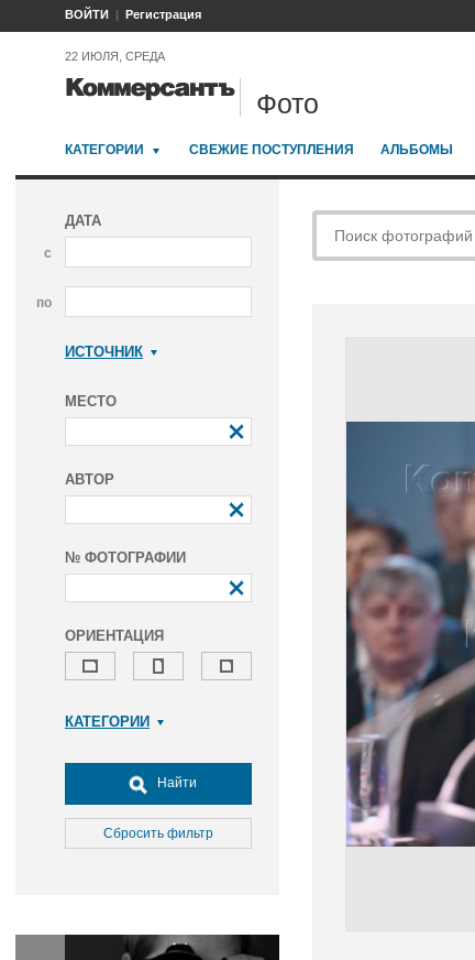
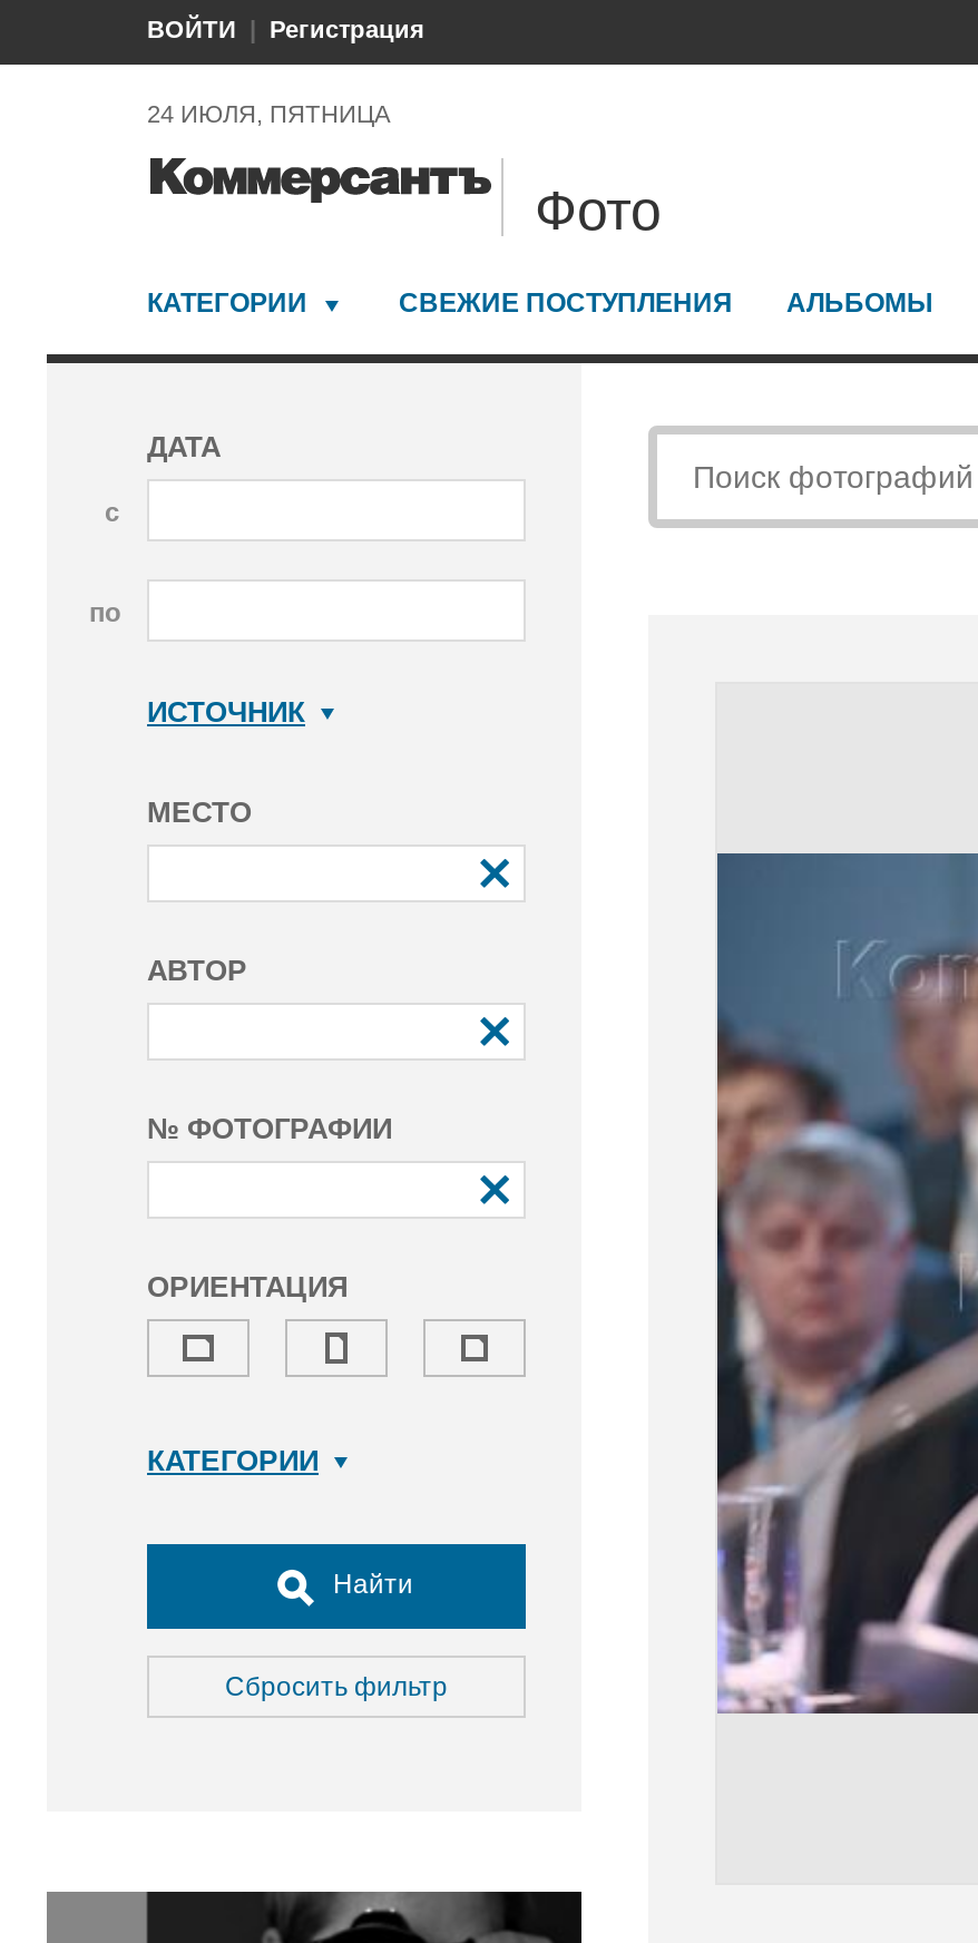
- 22 ИЮЛЯ, СРЕДА
+ 24 ИЮЛЯ, ПЯТНИЦА
